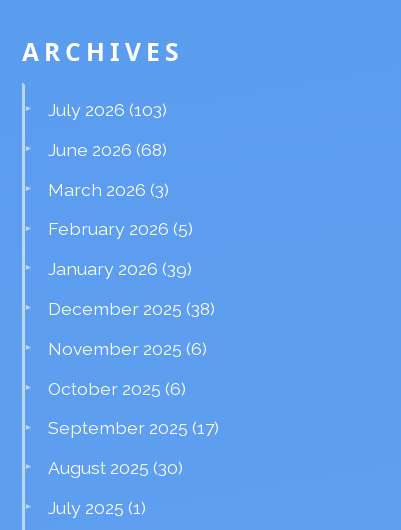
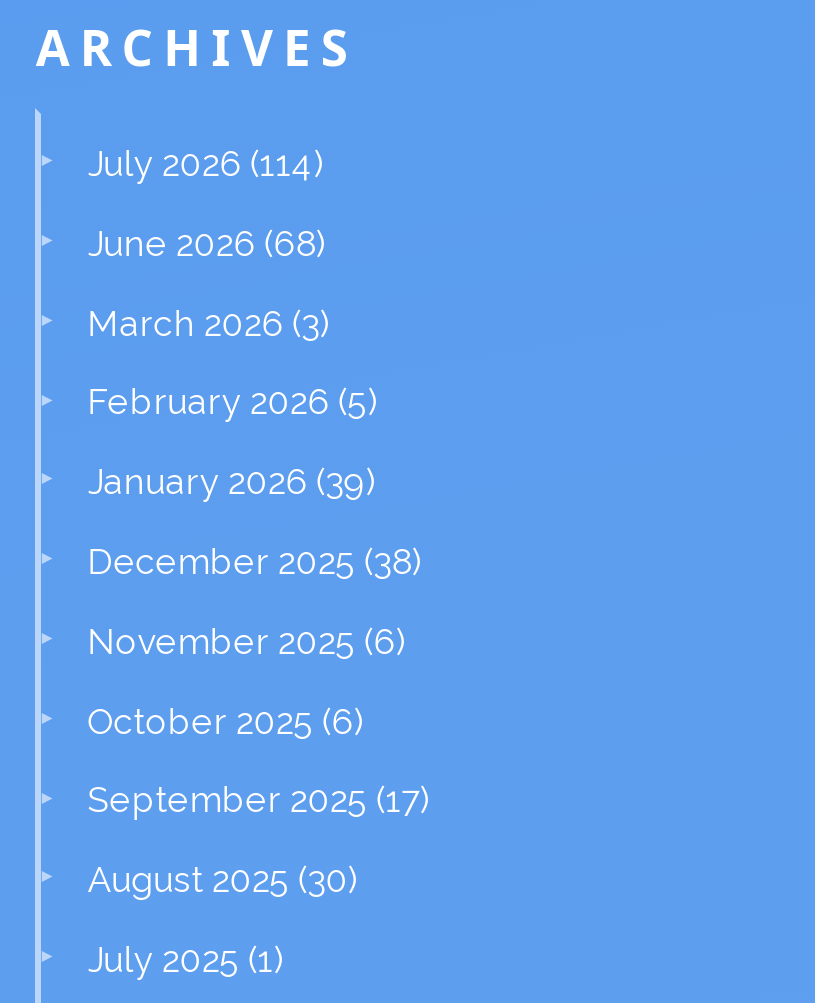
- July 2026 (103)
+ July 2026 (114)
